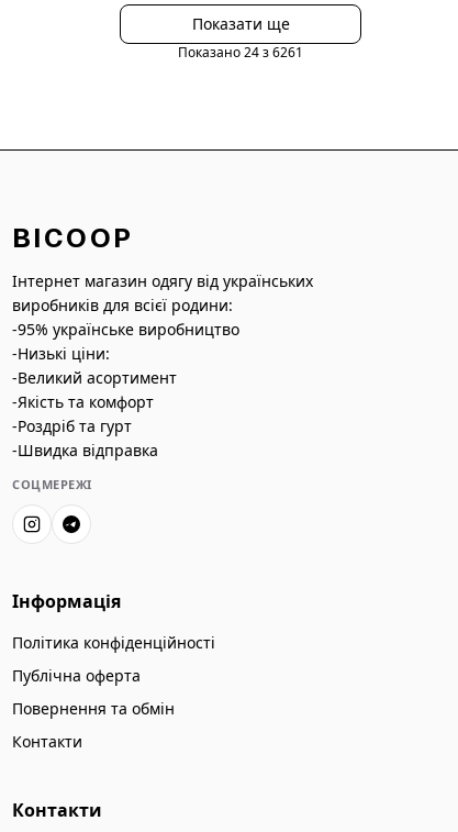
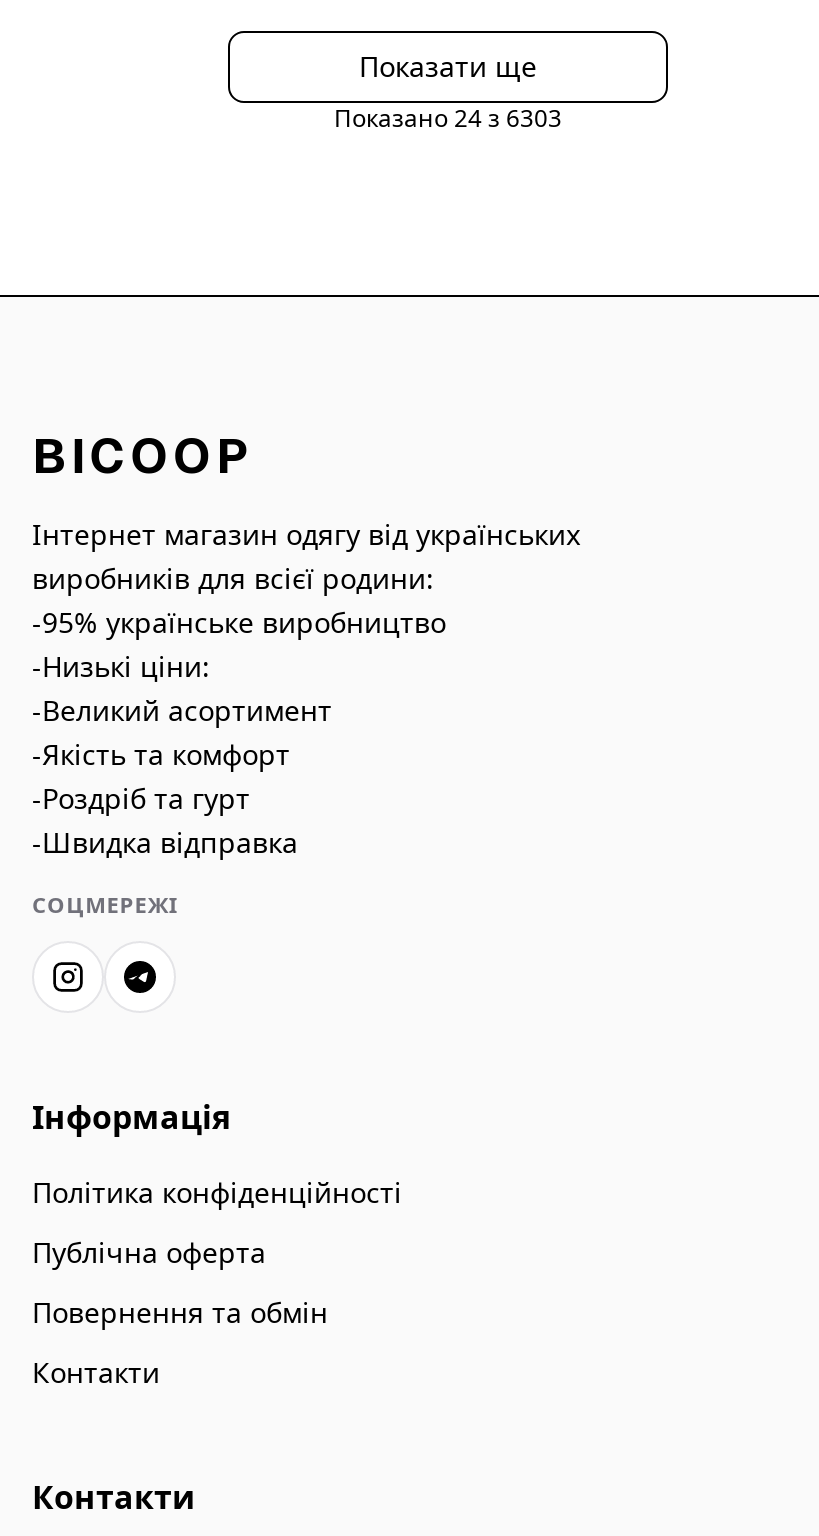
- Показано24з6261
+ Показано24з6303
